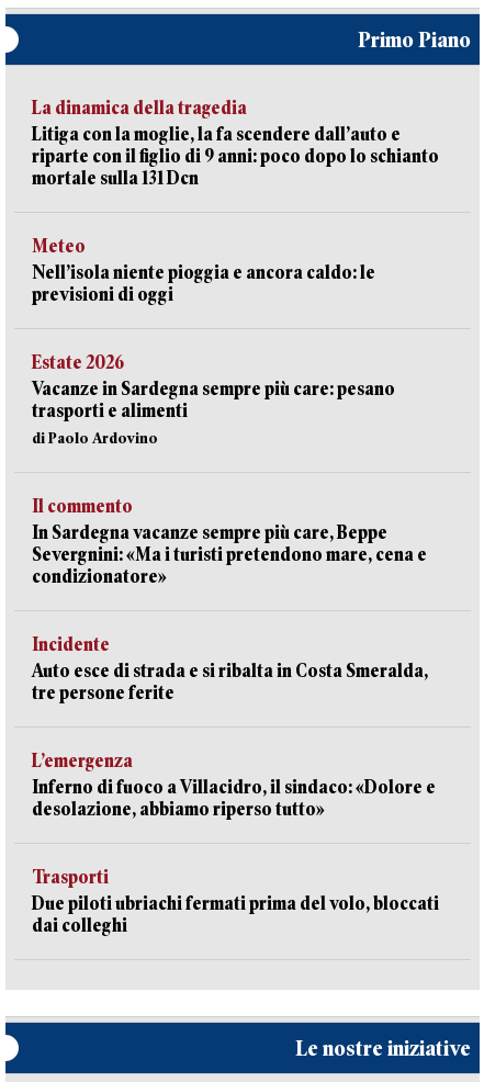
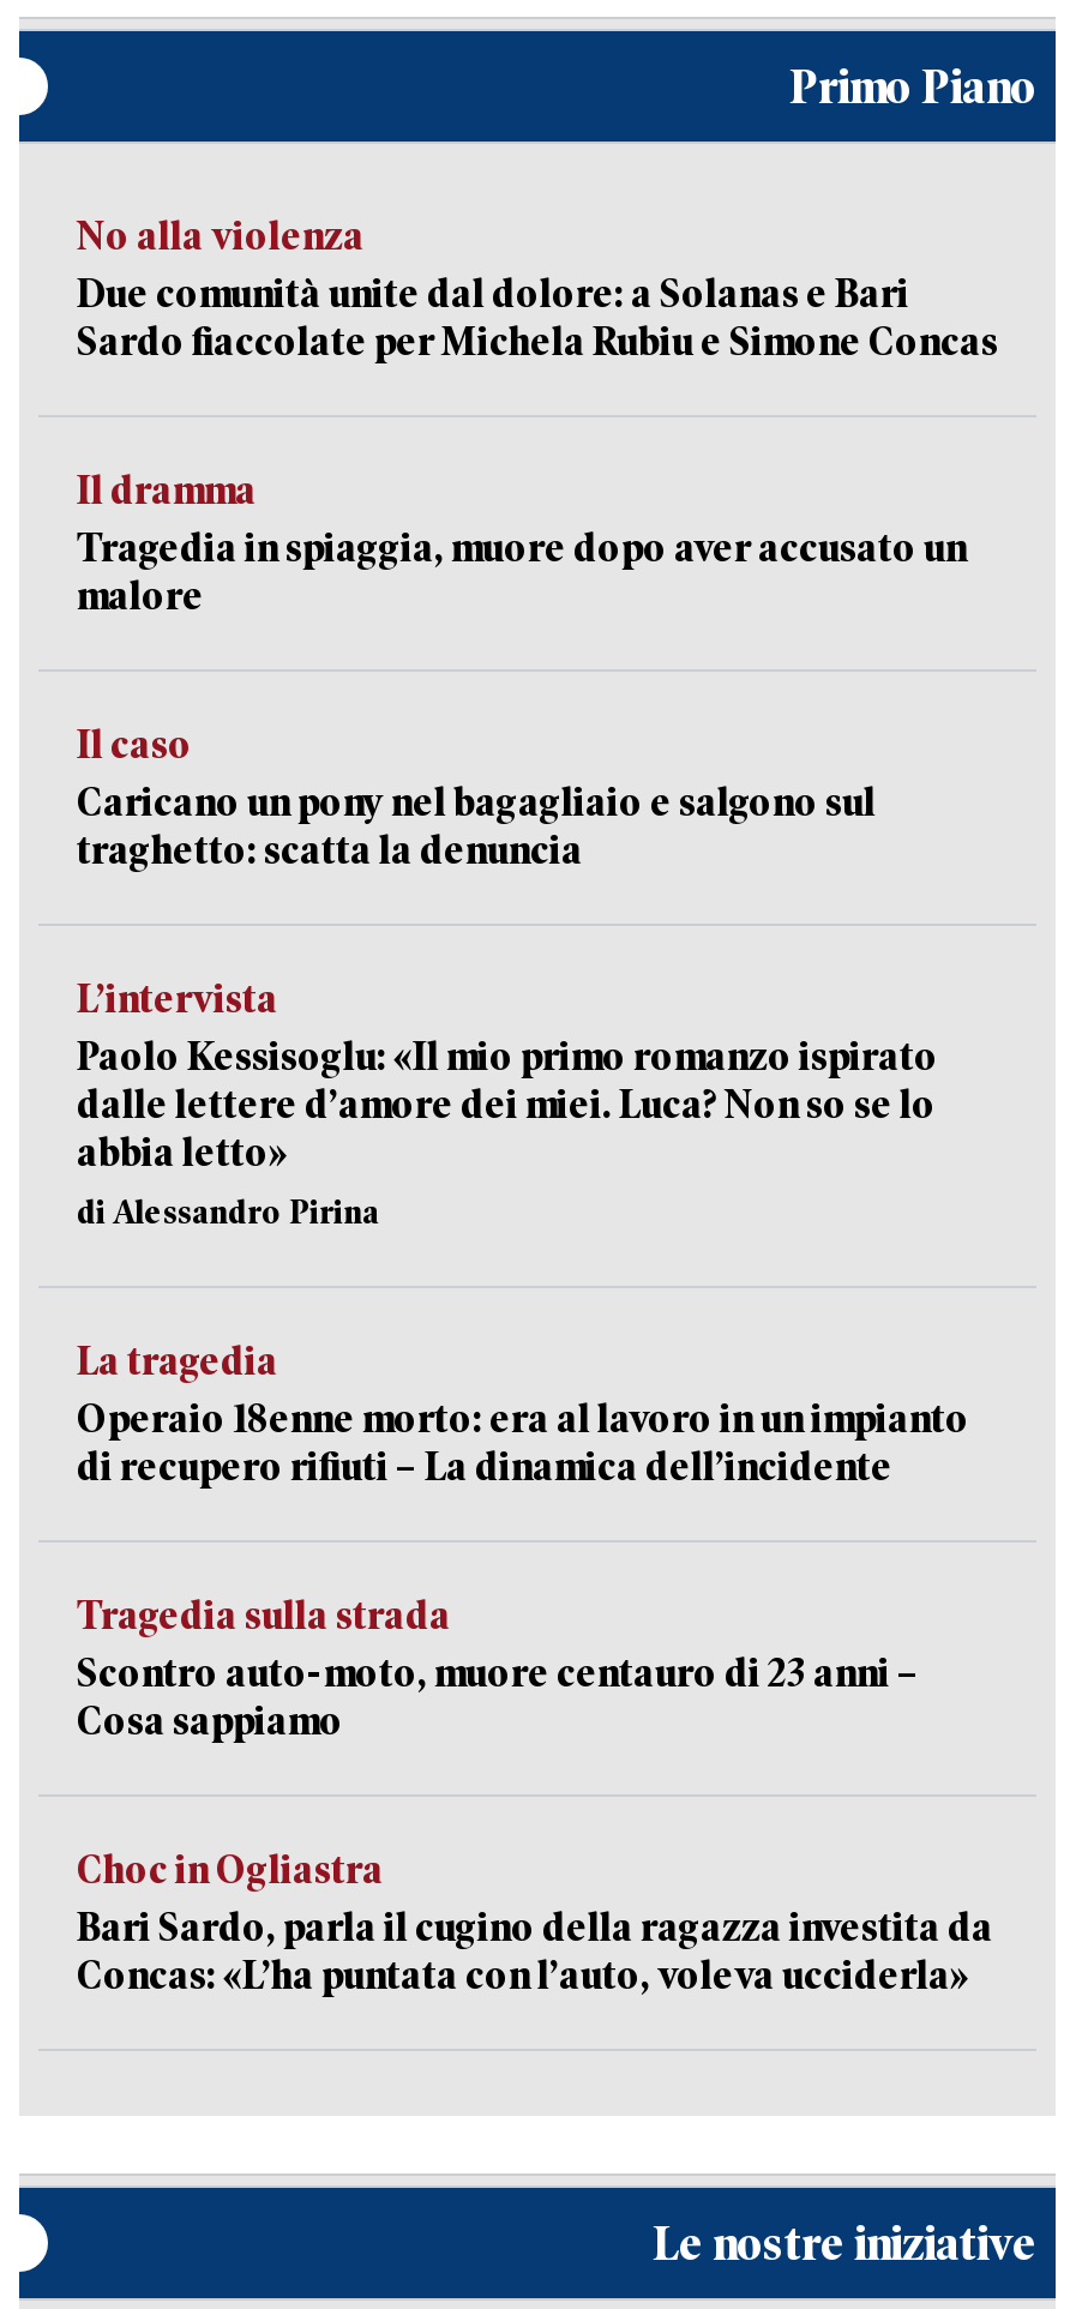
- La dinamica della tragedia
- Litiga con la moglie, la fa scendere dall’auto e
- riparte con il figlio di 9 anni: poco dopo lo schianto
- mortale sulla 131 Dcn
+ No alla violenza
+ Due comunità unite dal dolore: a Solanas e Bari
+ Sardo fiaccolate per Michela Rubiu e Simone Concas

- Meteo
- Nell’isola niente pioggia e ancora caldo: le
- previsioni di oggi
+ Il dramma
+ Tragedia in spiaggia, muore dopo aver accusato un
+ malore

- Estate 2026
- Vacanze in Sardegna sempre più care: pesano
- trasporti e alimenti
- di Paolo Ardovino
+ Il caso
+ Caricano un pony nel bagagliaio e salgono sul
+ traghetto: scatta la denuncia

- Il commento
- In Sardegna vacanze sempre più care, Beppe
- Severgnini: «Ma i turisti pretendono mare, cena e
- condizionatore»
+ L’intervista
+ Paolo Kessisoglu: «Il mio primo romanzo ispirato
+ dalle lettere d’amore dei miei. Luca? Non so se lo
+ abbia letto»
+ di Alessandro Pirina

- Incidente
- Auto esce di strada e si ribalta in Costa Smeralda,
- tre persone ferite
+ La tragedia
+ Operaio 18enne morto: era al lavoro in un impianto
+ di recupero rifiuti – La dinamica dell’incidente

- L’emergenza
- Inferno di fuoco a Villacidro, il sindaco: «Dolore e
- desolazione, abbiamo riperso tutto»
+ Tragedia sulla strada
+ Scontro auto-moto, muore centauro di 23 anni –
+ Cosa sappiamo

- Trasporti
- Due piloti ubriachi fermati prima del volo, bloccati
- dai colleghi
+ Choc in Ogliastra
+ Bari Sardo, parla il cugino della ragazza investita da
+ Concas: «L’ha puntata con l’auto, voleva ucciderla»
